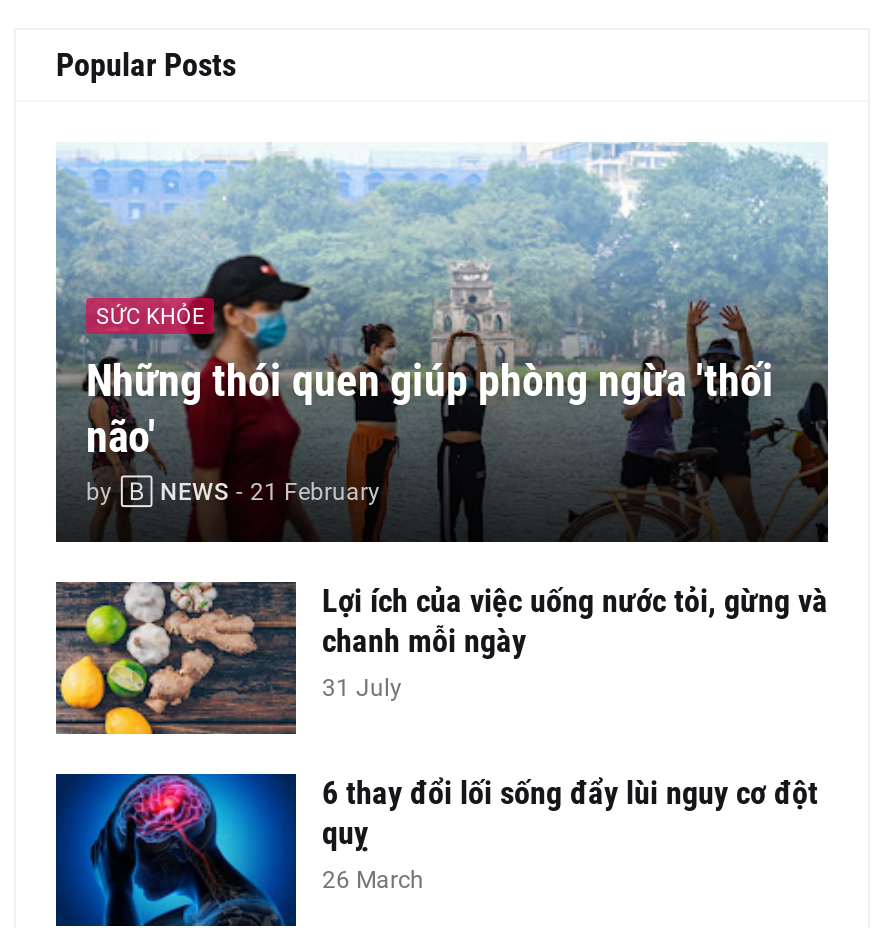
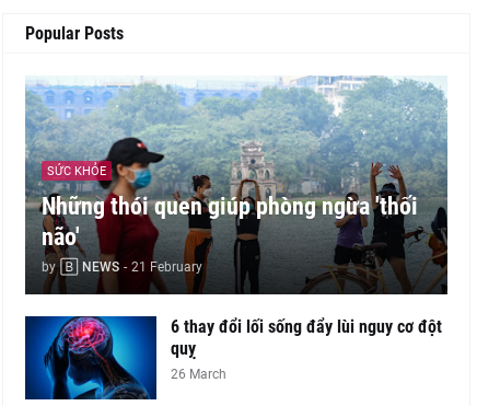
- [image]
- Lợi ích của việc uống nước tỏi, gừng và
- chanh mỗi ngày
- 31 July
